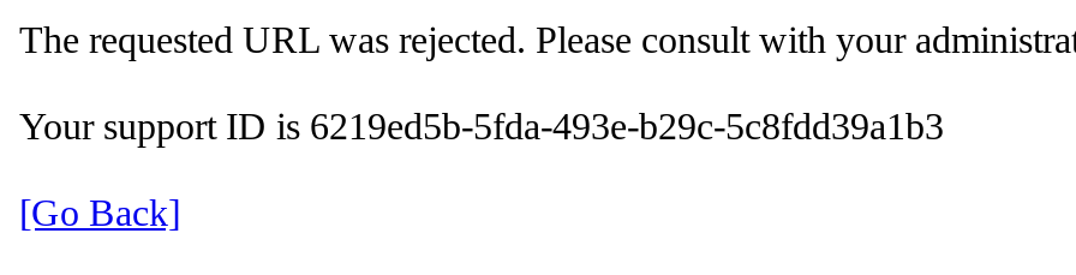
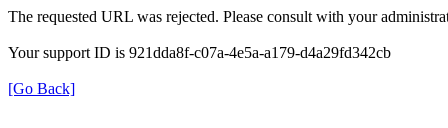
- Your support ID is 6219ed5b-5fda-493e-b29c-5c8fdd39a1b3
+ Your support ID is 921dda8f-c07a-4e5a-a179-d4a29fd342cb
